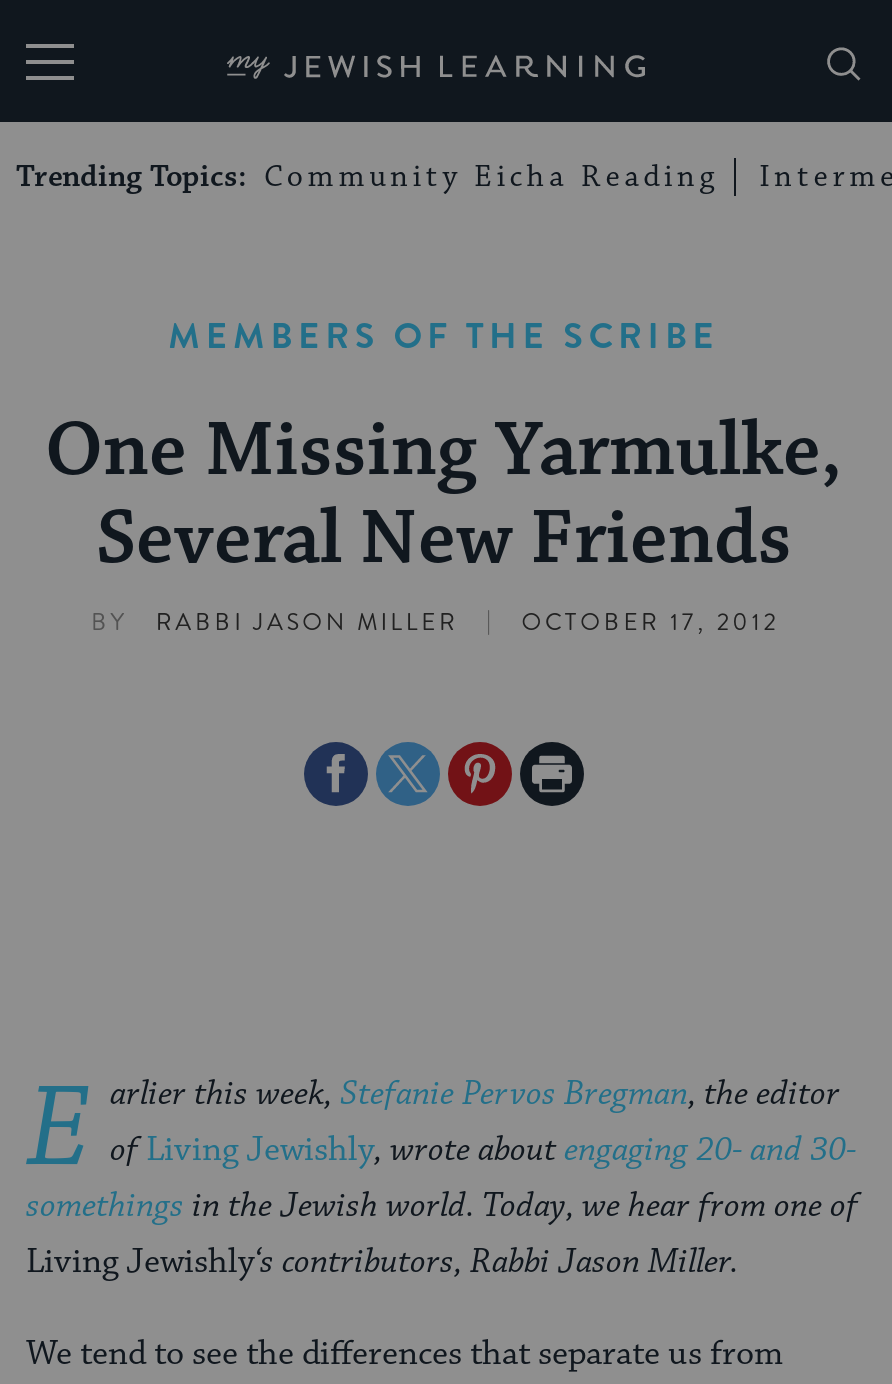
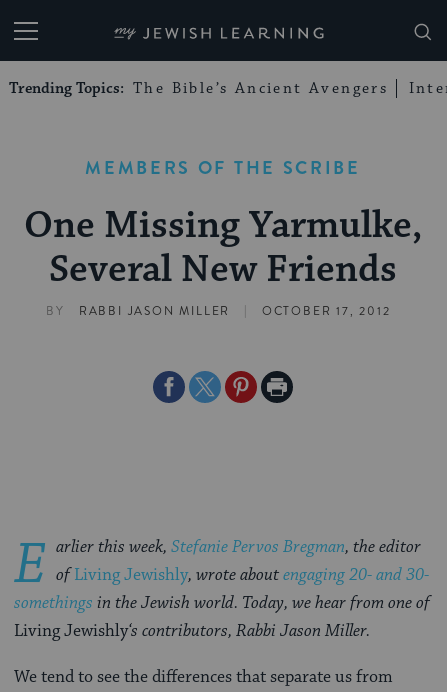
- Trending Topics: Community Eicha Reading
+ Trending Topics: The Bible’s Ancient Avengers
